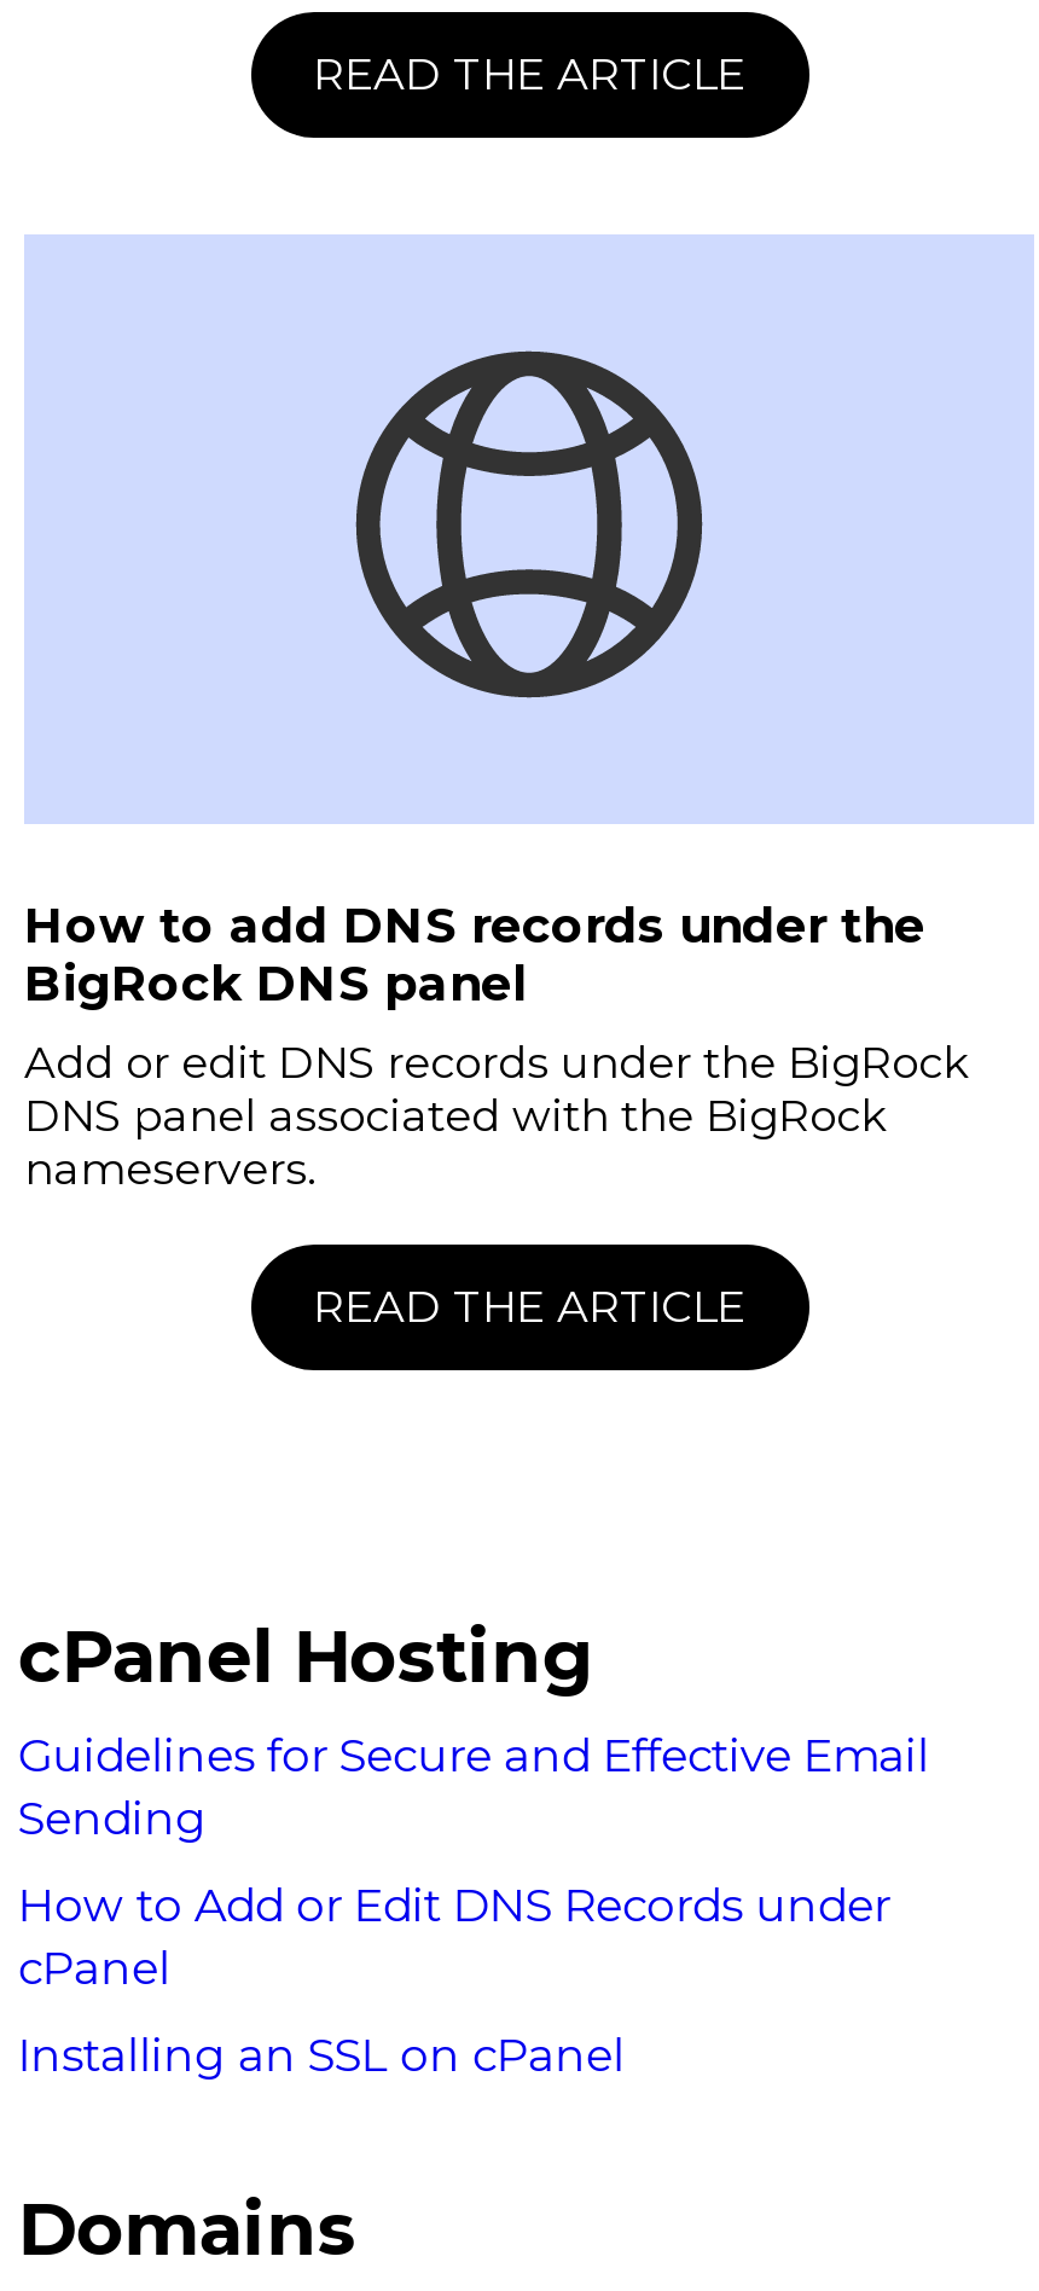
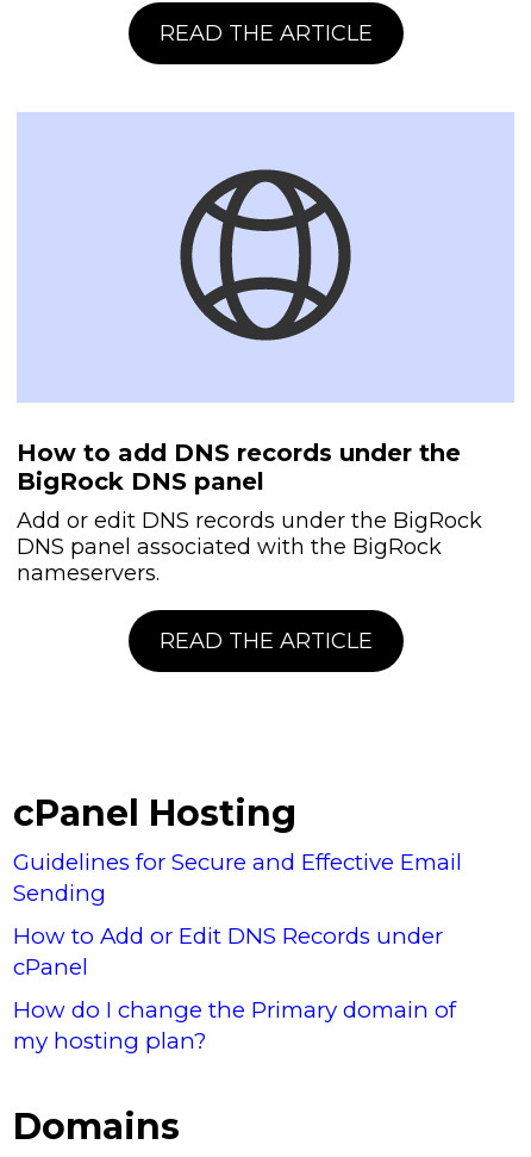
- Installing an SSL on cPanel
+ How do I change the Primary domain of
+ my hosting plan?
